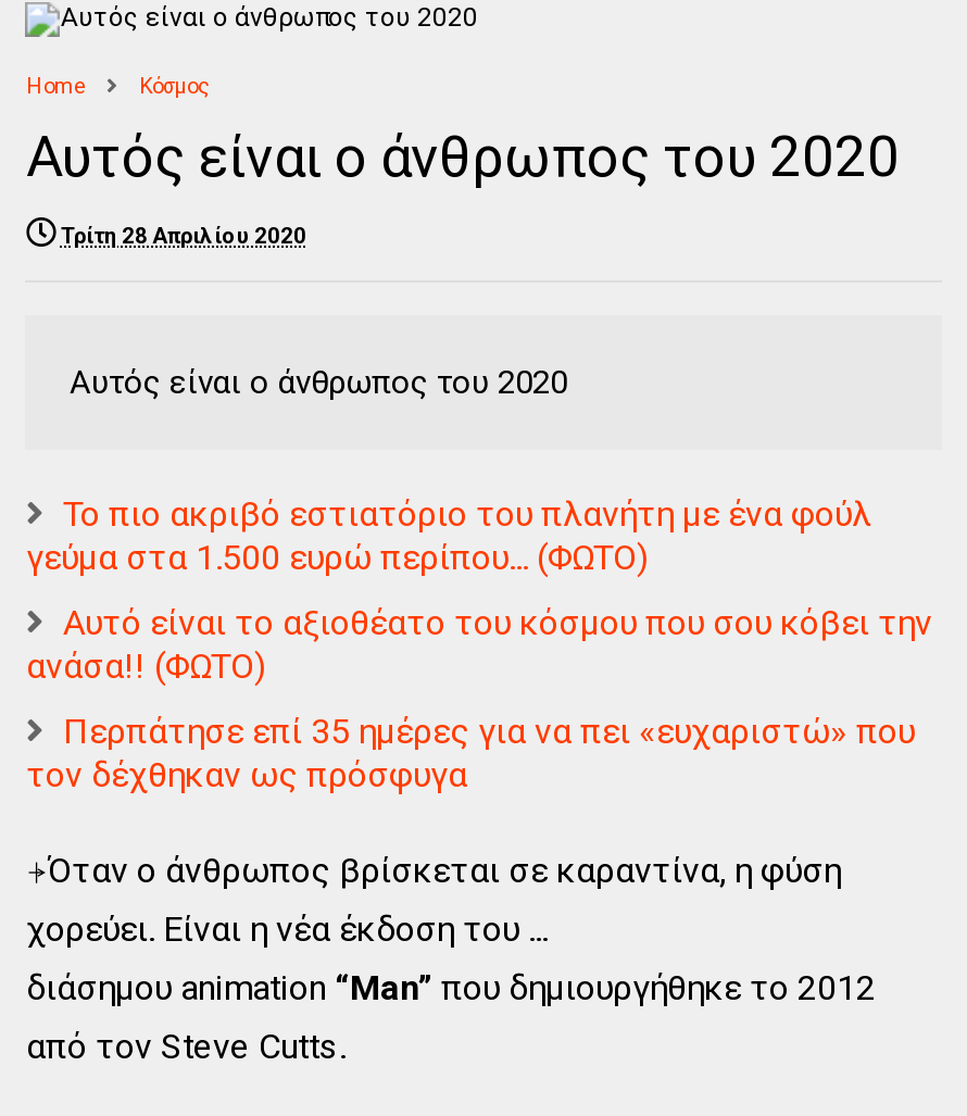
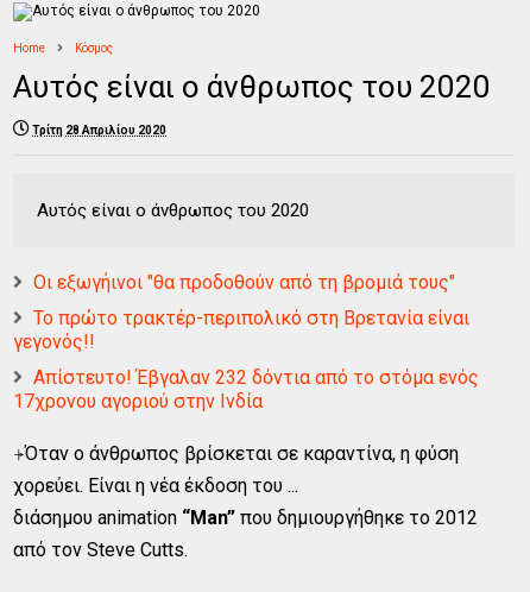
- Το πιο ακριβό εστιατόριο του πλανήτη με ένα φούλ
- γεύμα στα 1.500 ευρώ περίπου... (ΦΩΤΟ)
+ Οι εξωγήινοι "θα προδοθούν από τη βρομιά τους"

- Αυτό είναι το αξιοθέατο του κόσμου που σου κόβει την
- ανάσα!! (ΦΩΤΟ)
+ Το πρώτο τρακτέρ-περιπολικό στη Βρετανία είναι
+ γεγονός!!

- Περπάτησε επί 35 ημέρες για να πει «ευχαριστώ» που
- τον δέχθηκαν ως πρόσφυγα
+ Απίστευτο! Έβγαλαν 232 δόντια από το στόμα ενός
+ 17χρονου αγοριού στην Ινδία
